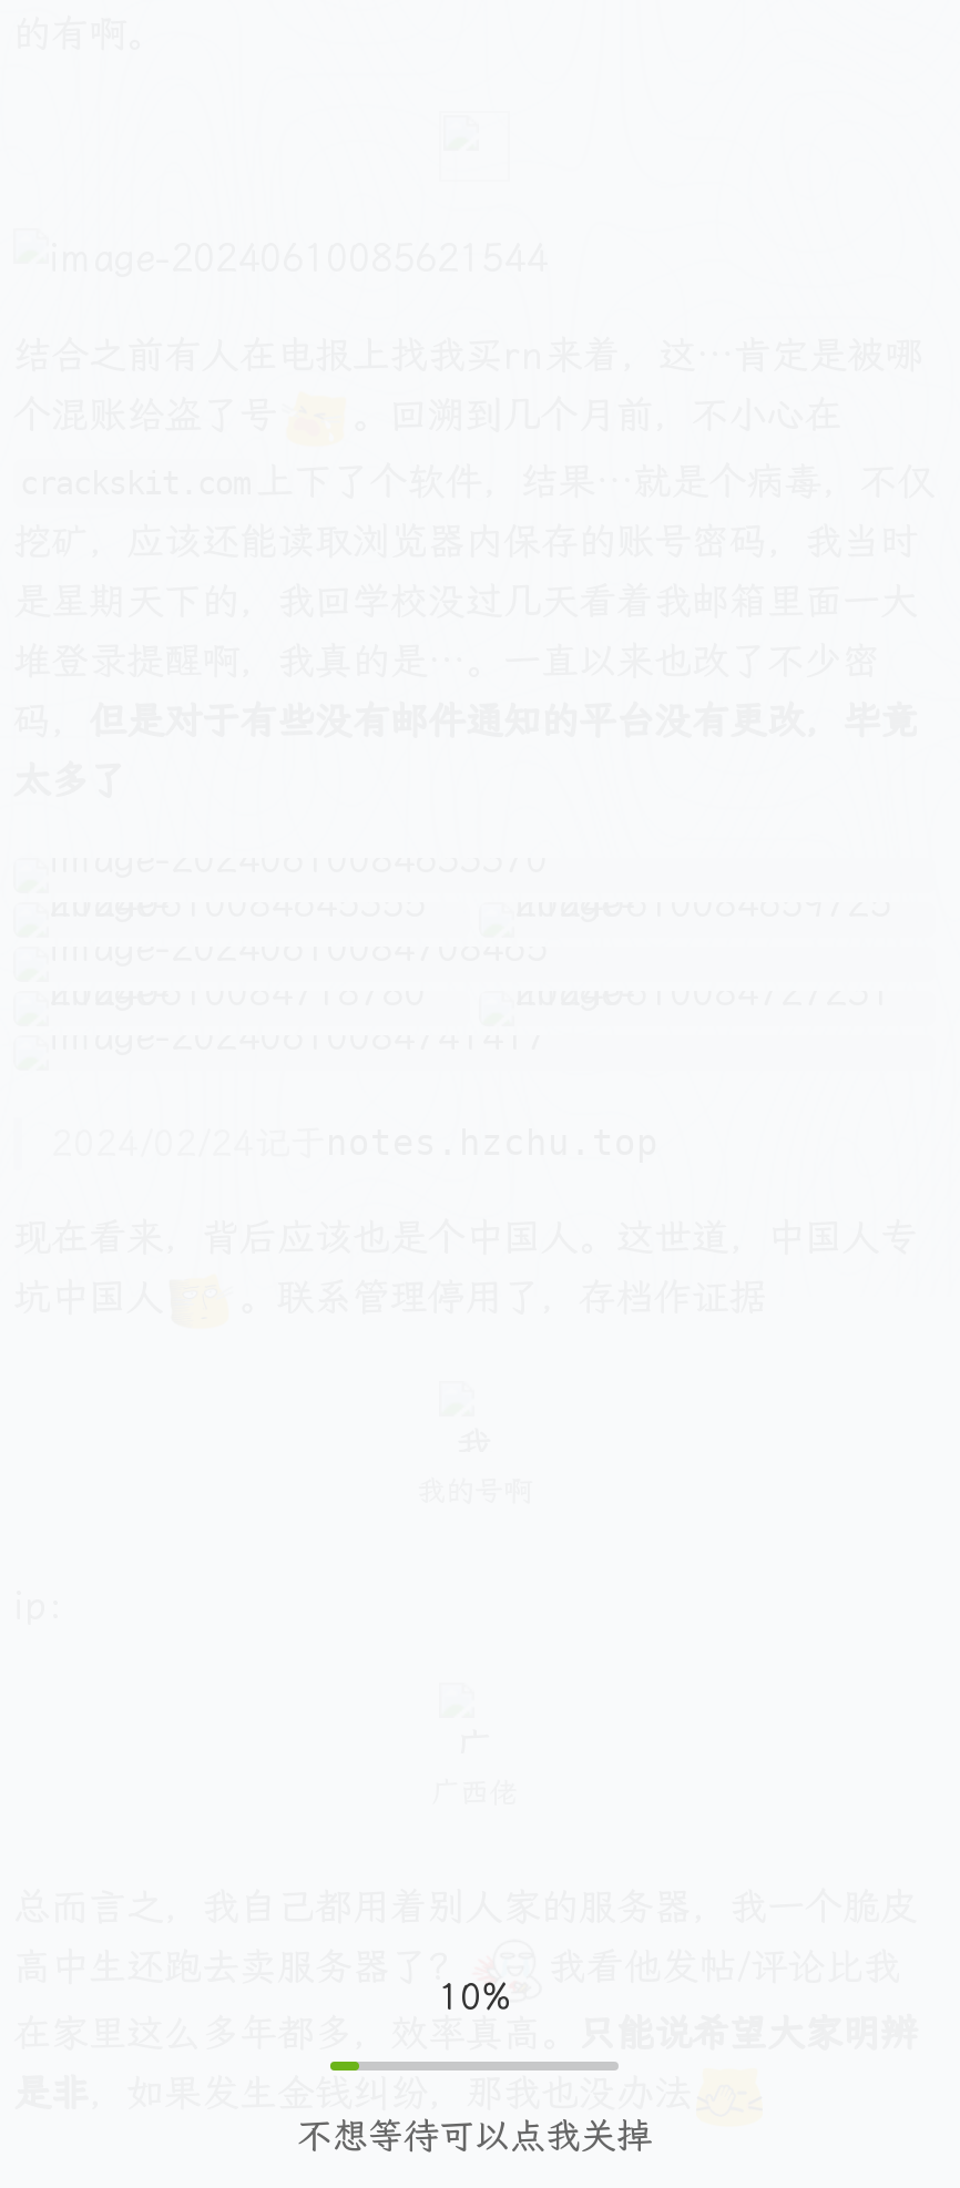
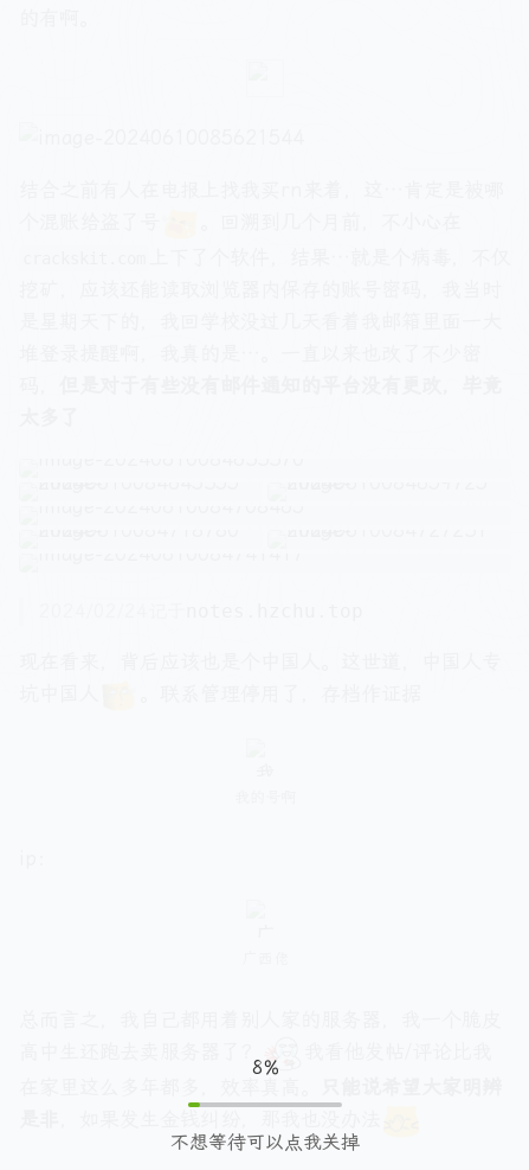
- 10%
+ 8%
